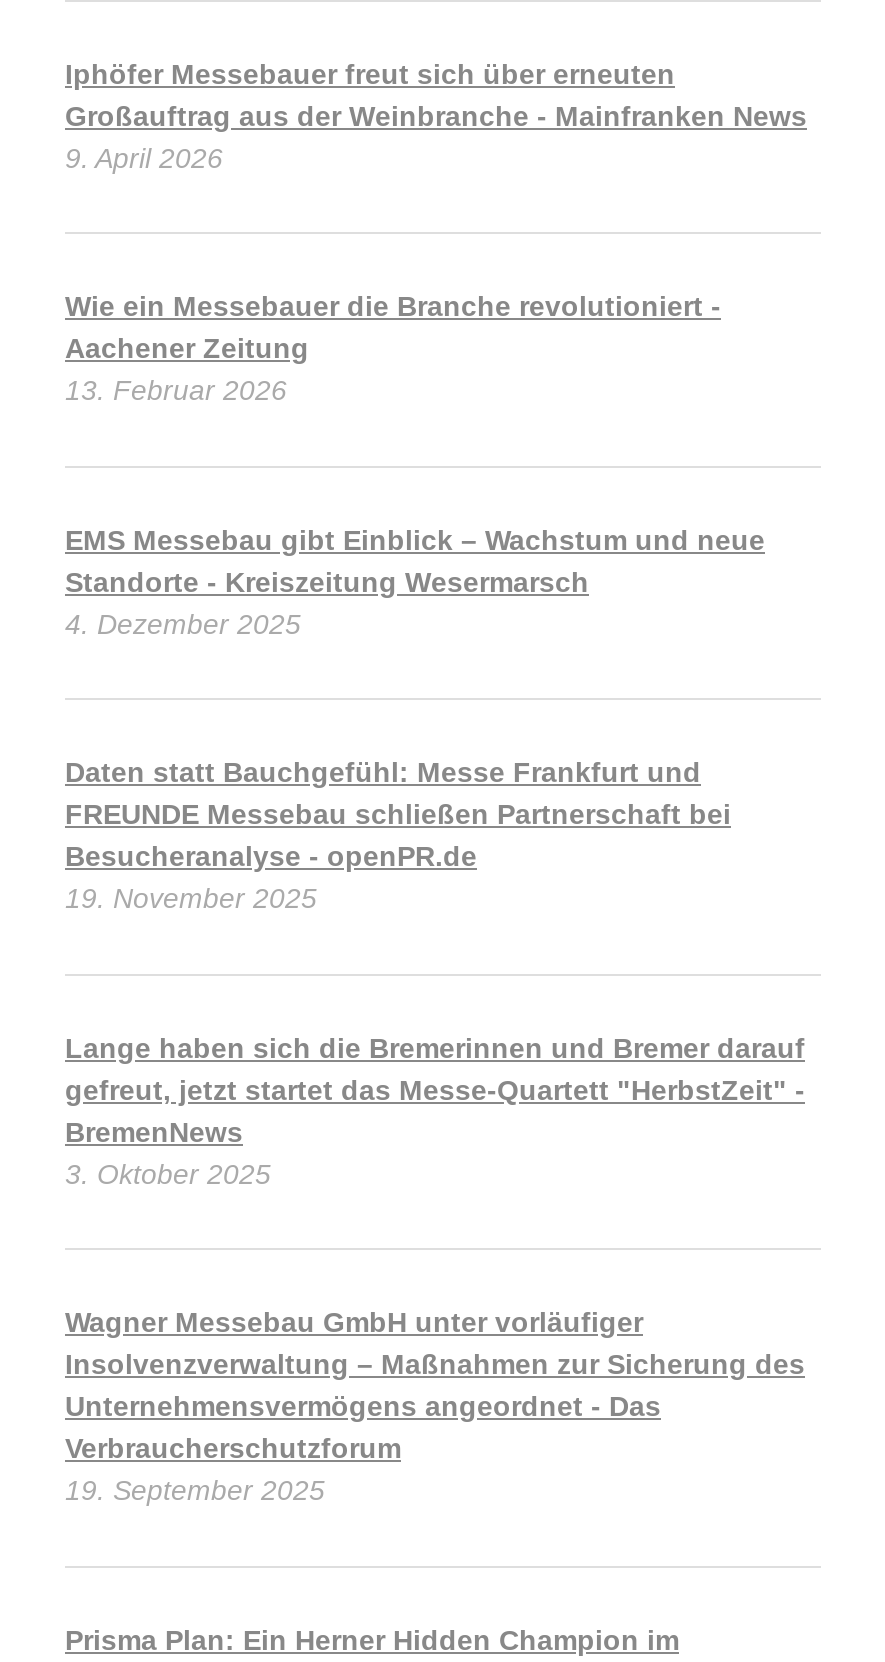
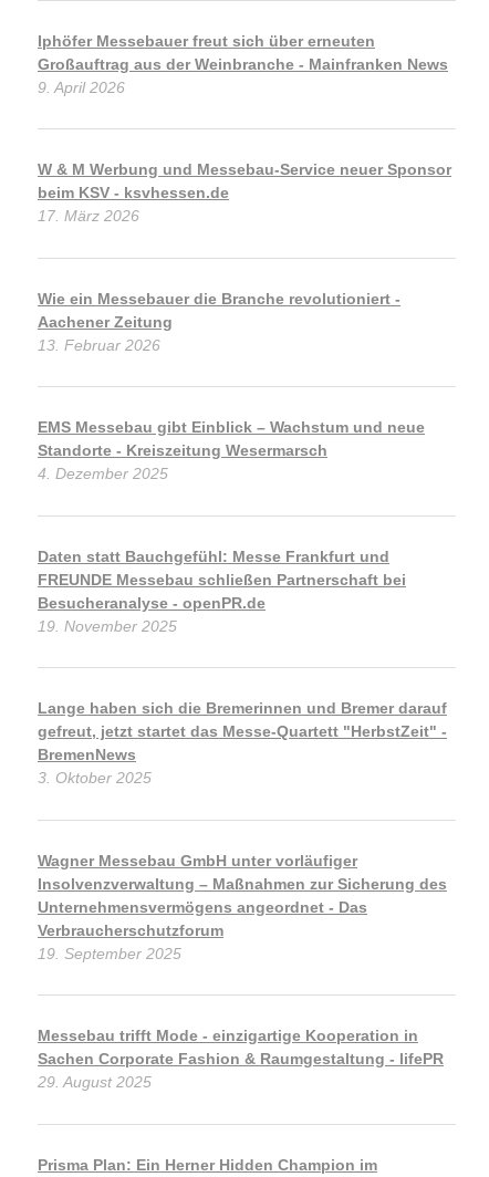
+ W & M Werbung und Messebau-Service neuer Sponsor
+ beim KSV - ksvhessen.de
+ 17. März 2026

+ Messebau trifft Mode - einzigartige Kooperation in
+ Sachen Corporate Fashion & Raumgestaltung - lifePR
+ 29. August 2025
